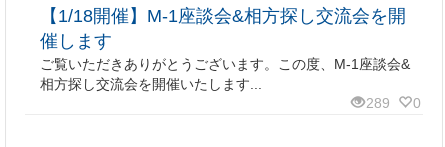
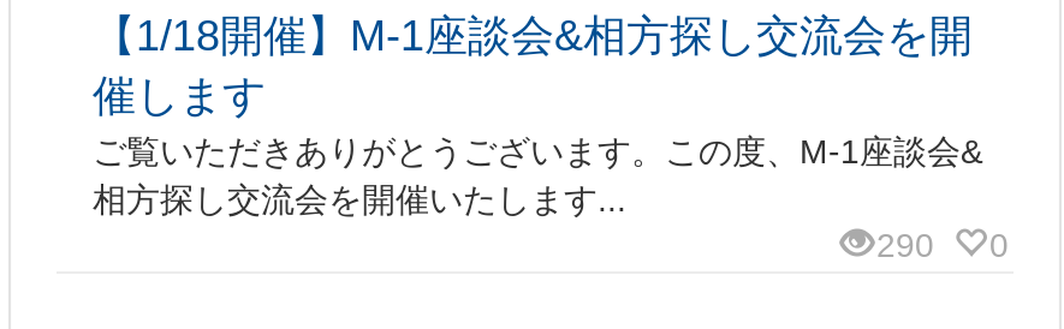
- 289 0
+ 290 0
